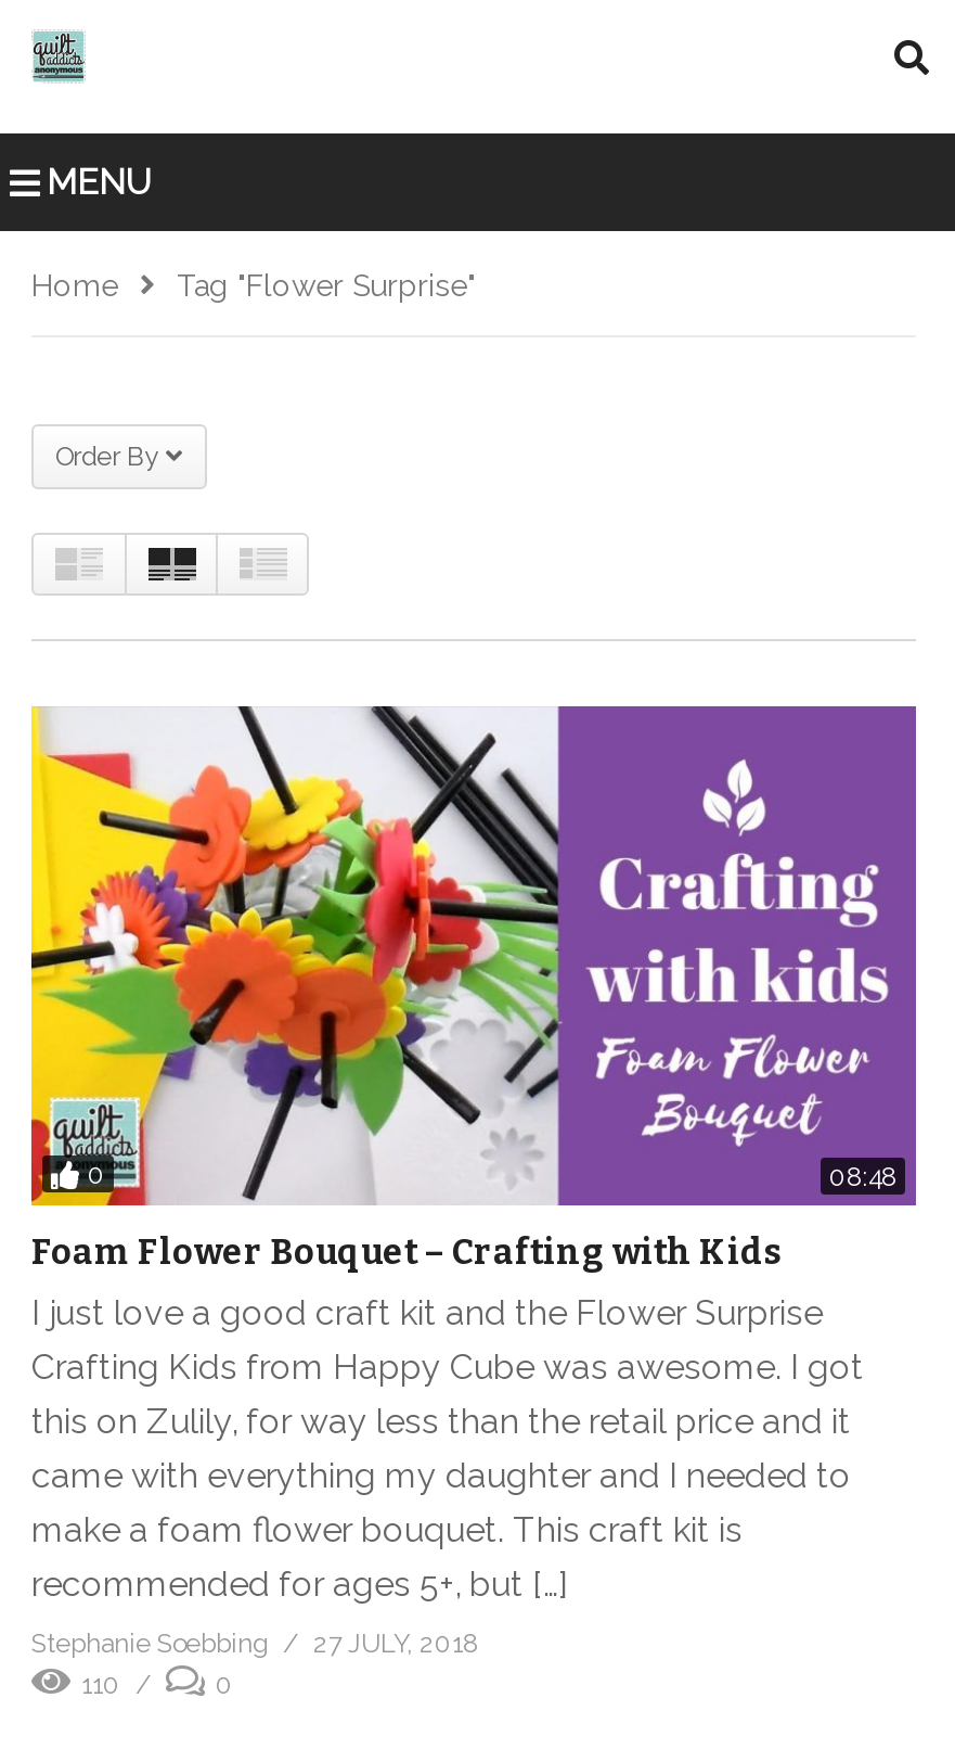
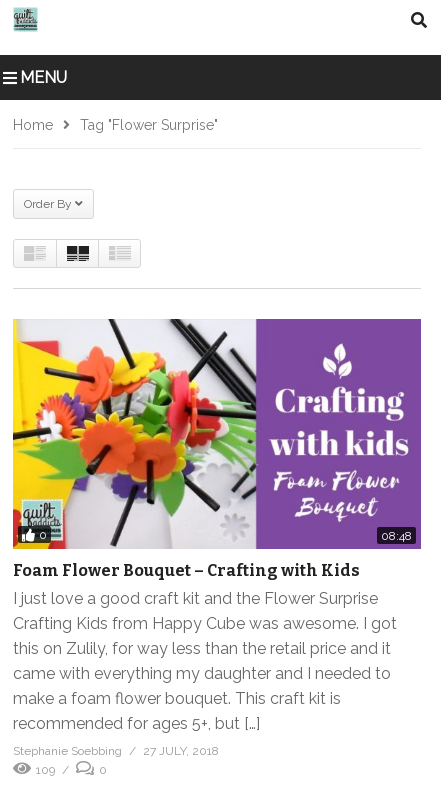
- 110
+ 109
